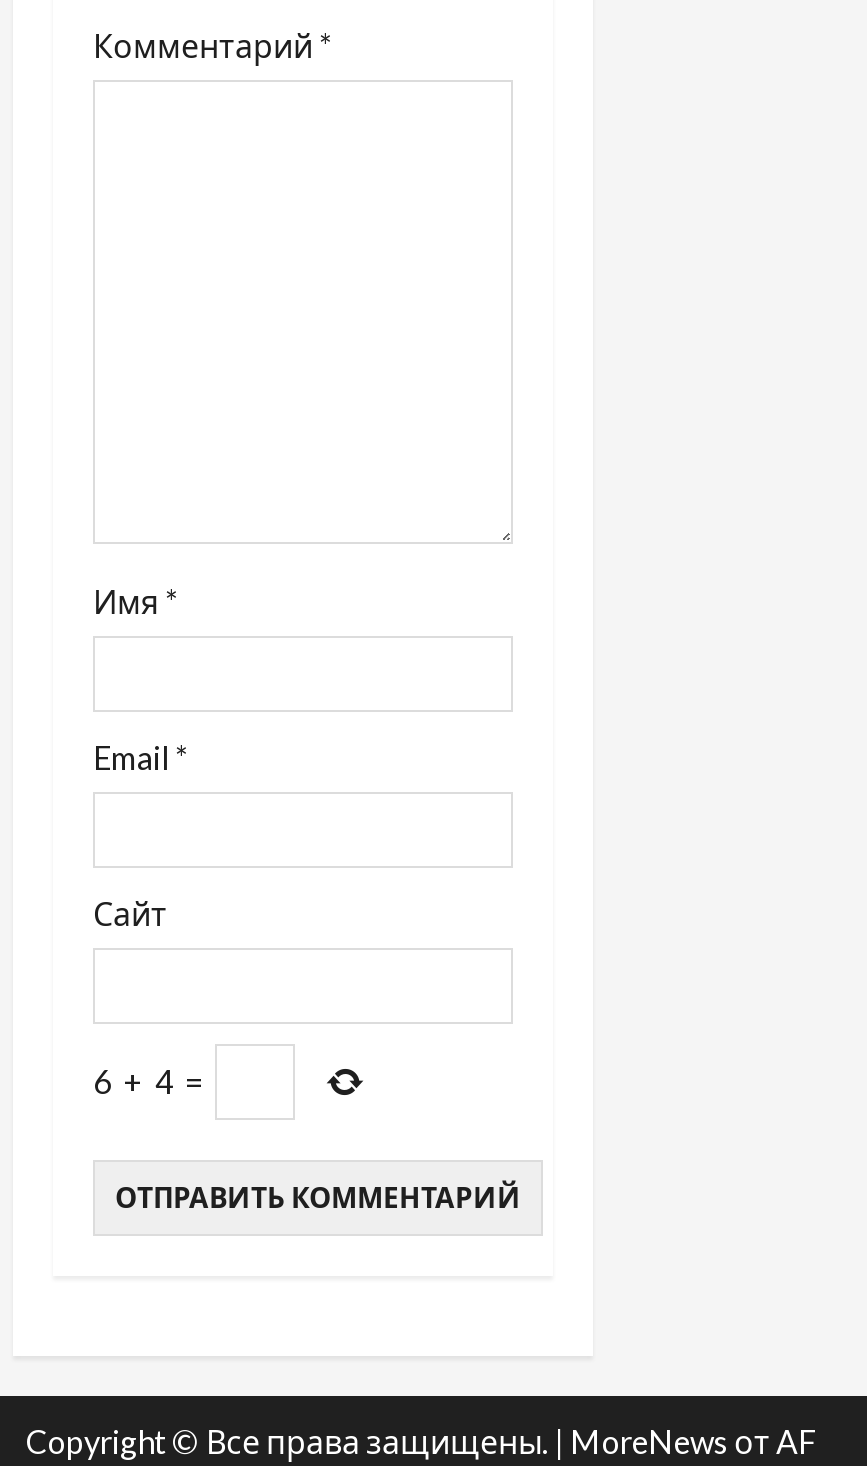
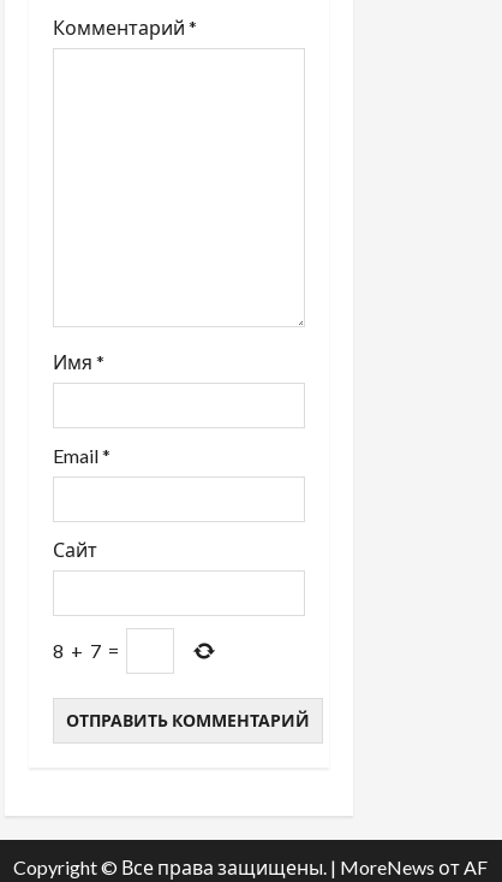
- 6 + 4 =
+ 8 + 7 =
